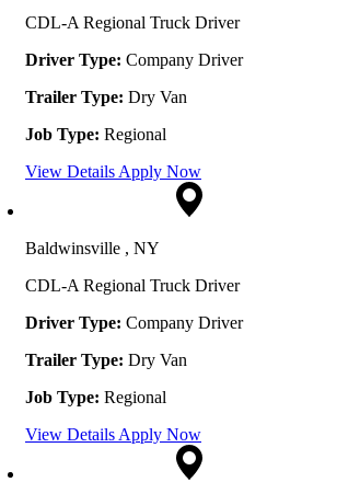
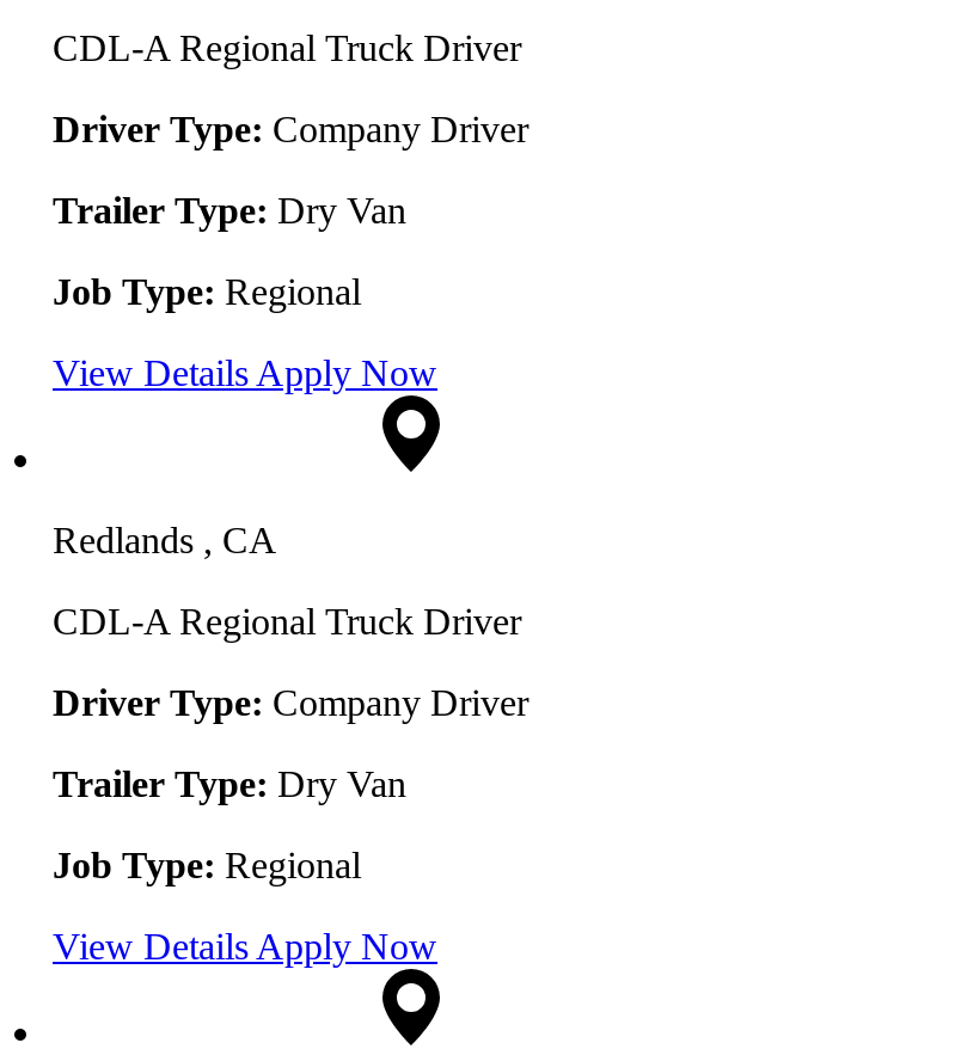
- Baldwinsville , NY
+ Redlands , CA
